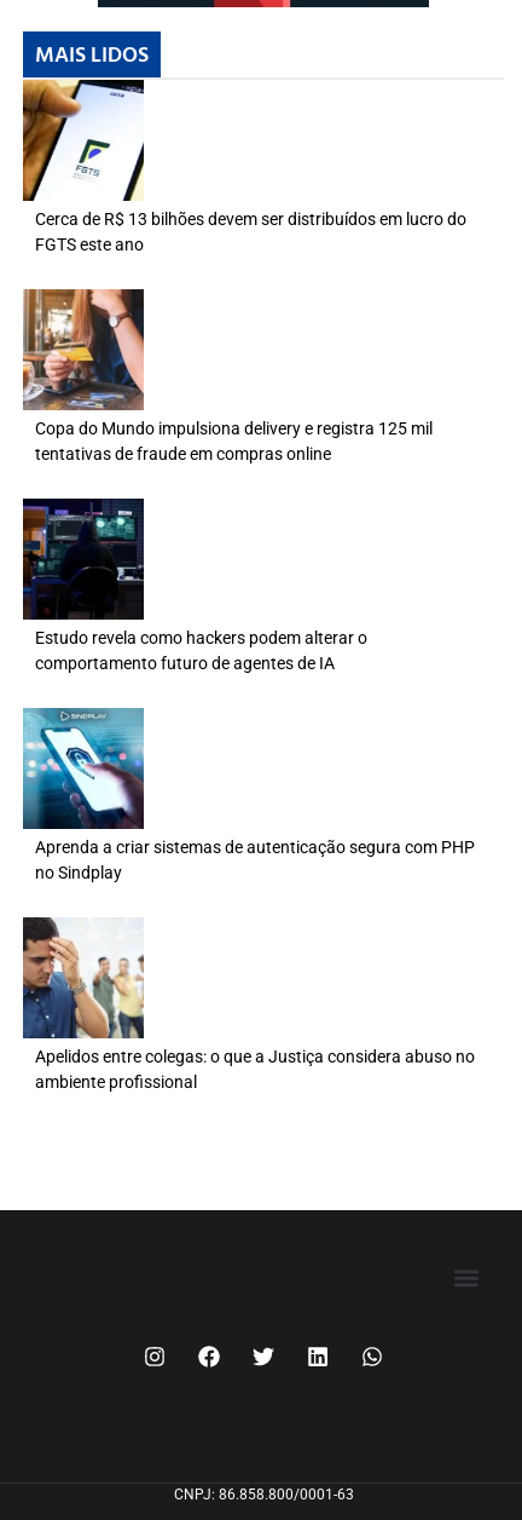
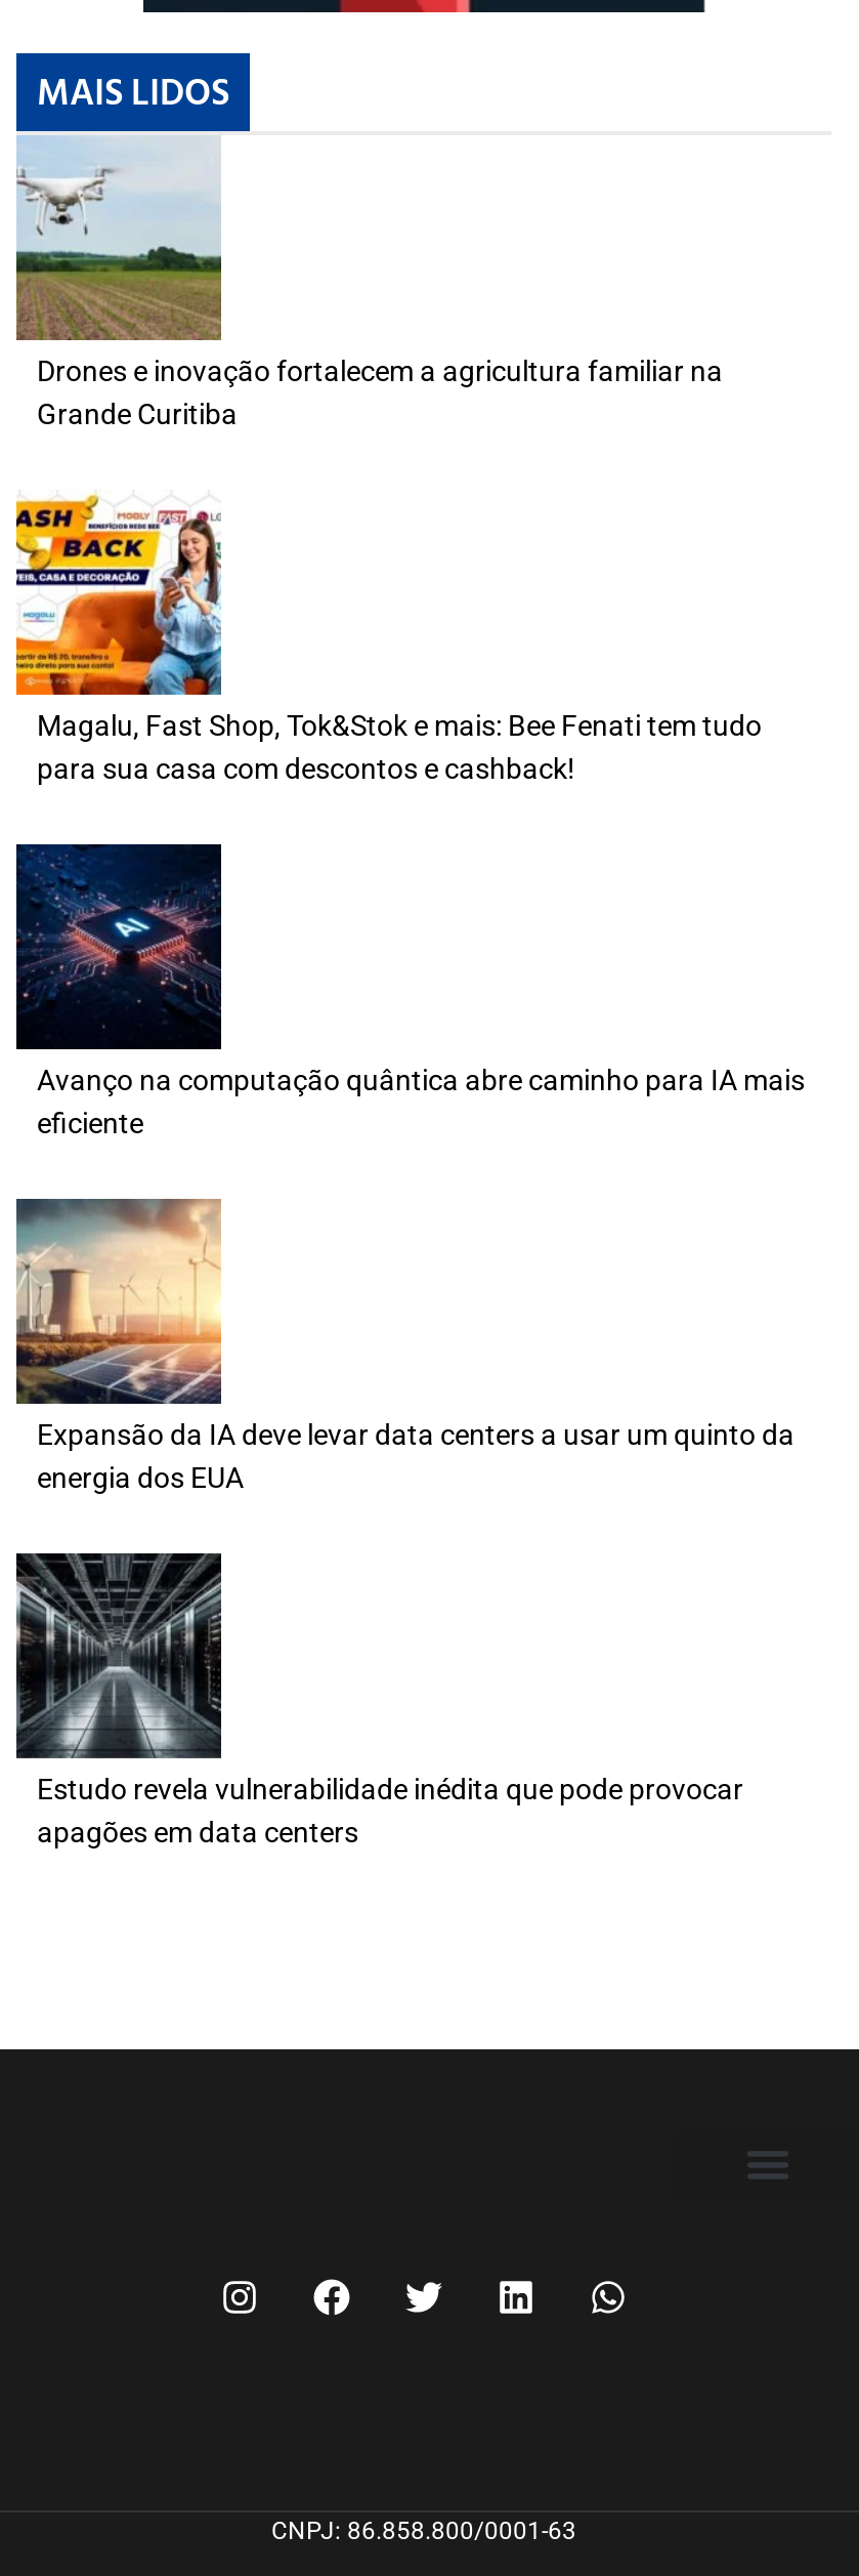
- [image]
- Cerca de R$ 13 bilhões devem ser distribuídos em lucro do
- FGTS este ano
+ [image]
+ Drones e inovação fortalecem a agricultura familiar na
+ Grande Curitiba

- [image]
- Copa do Mundo impulsiona delivery e registra 125 mil
- tentativas de fraude em compras online
+ [image]
+ Magalu, Fast Shop, Tok&Stok e mais: Bee Fenati tem tudo
+ para sua casa com descontos e cashback!

- [image]
- Estudo revela como hackers podem alterar o
- comportamento futuro de agentes de IA
+ [image]
+ Avanço na computação quântica abre caminho para IA mais
+ eficiente

- [image]
- Aprenda a criar sistemas de autenticação segura com PHP
- no Sindplay
+ [image]
+ Expansão da IA deve levar data centers a usar um quinto da
+ energia dos EUA

- [image]
- Apelidos entre colegas: o que a Justiça considera abuso no
- ambiente profissional
+ [image]
+ Estudo revela vulnerabilidade inédita que pode provocar
+ apagões em data centers
